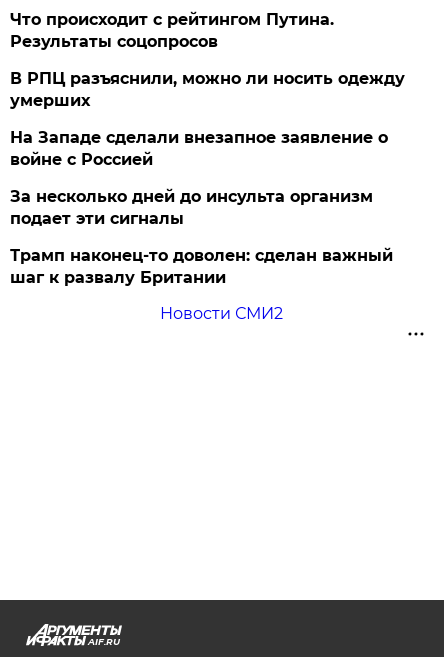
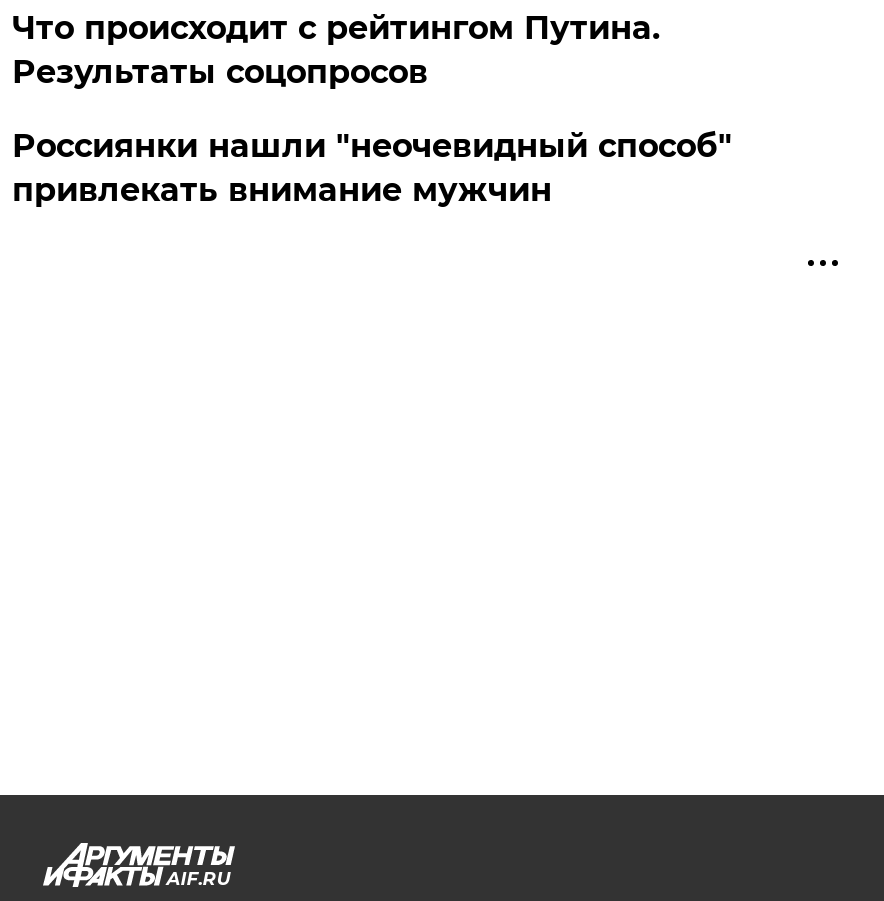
- В РПЦ разъяснили, можно ли носить одежду
- умерших
- На Западе сделали внезапное заявление о
- войне с Россией
- За несколько дней до инсульта организм
- подает эти сигналы
- Трамп наконец-то доволен: сделан важный
- шаг к развалу Британии
- Новости СМИ2
+ Россиянки нашли "неочевидный способ"
+ привлекать внимание мужчин
